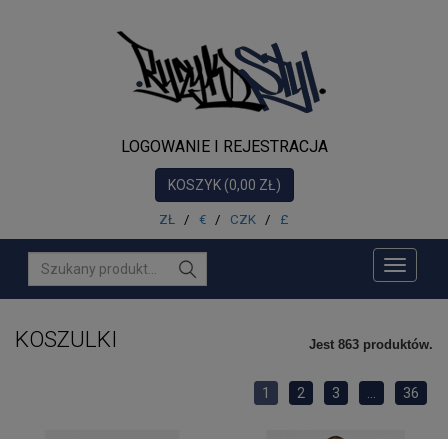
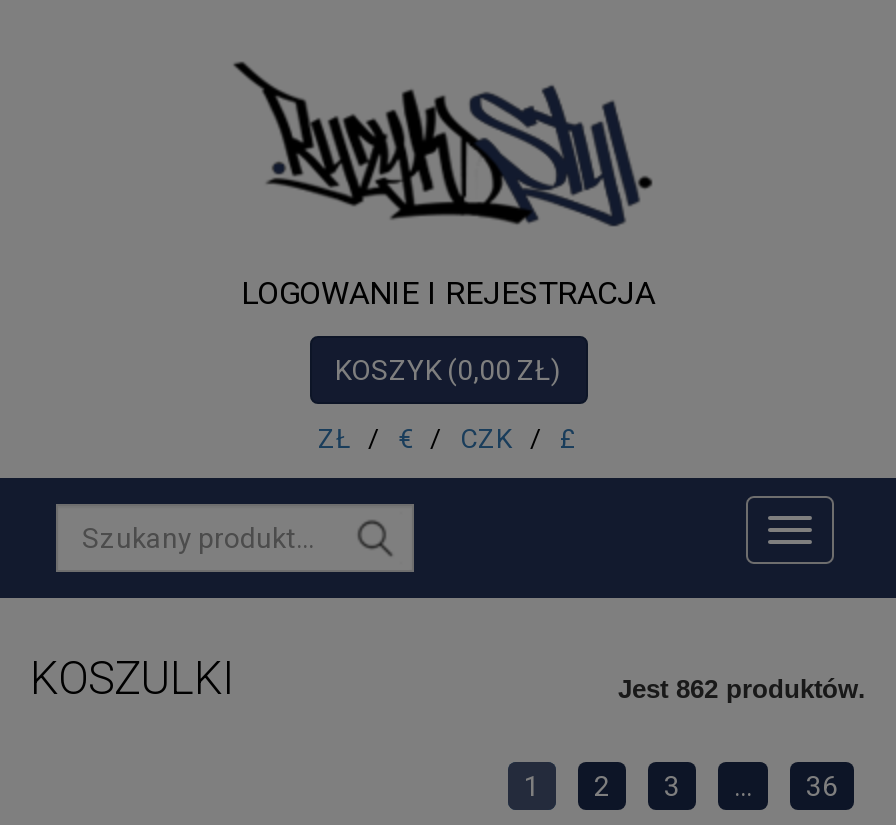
- Jest 863 produktów.
+ Jest 862 produktów.
